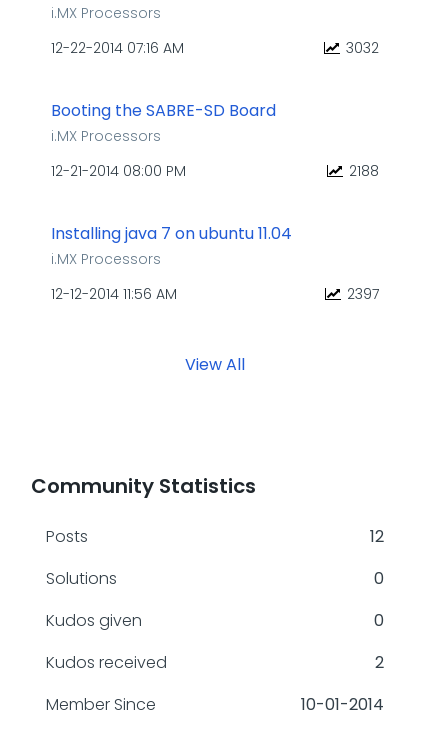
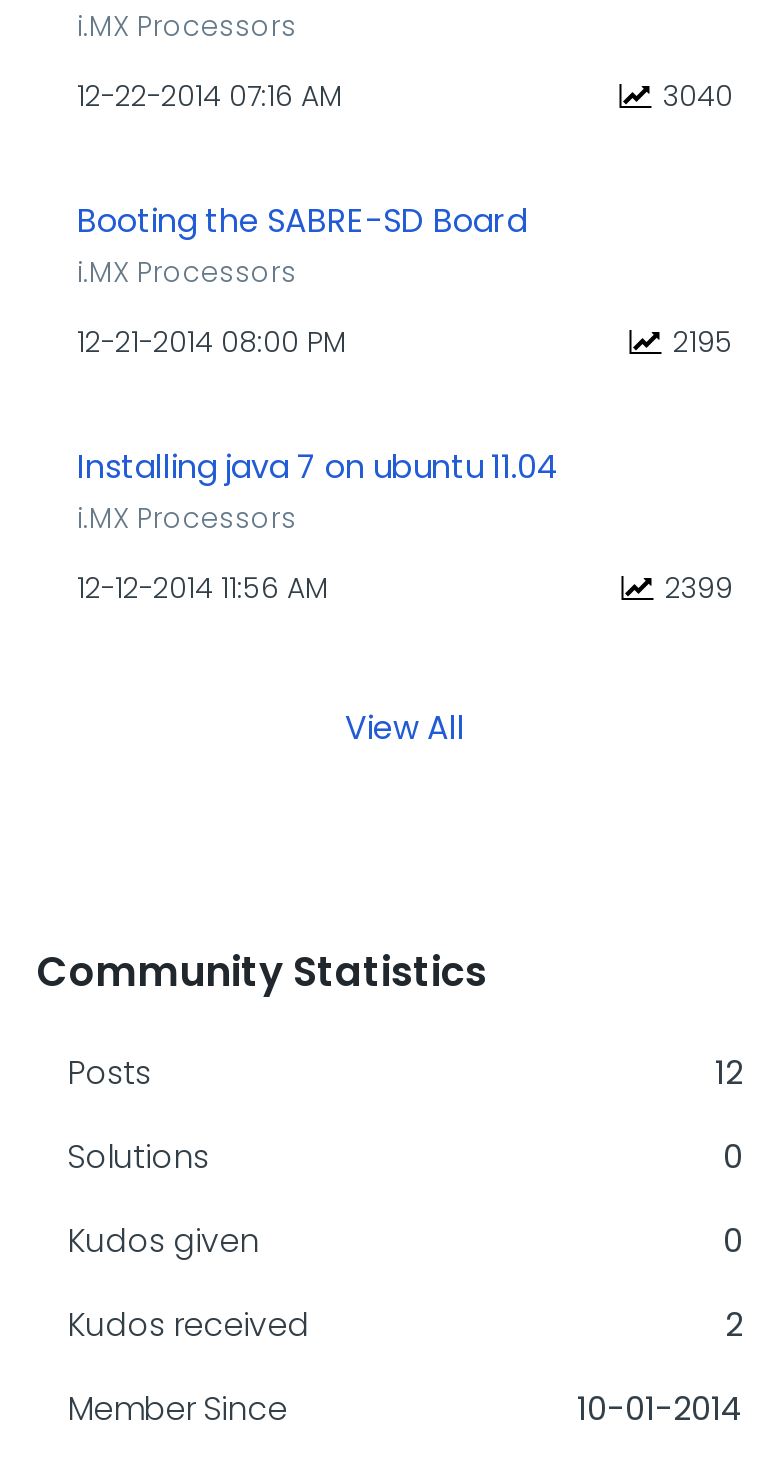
- 3032
+ 3040

- 2188
+ 2195

- 2397
+ 2399
